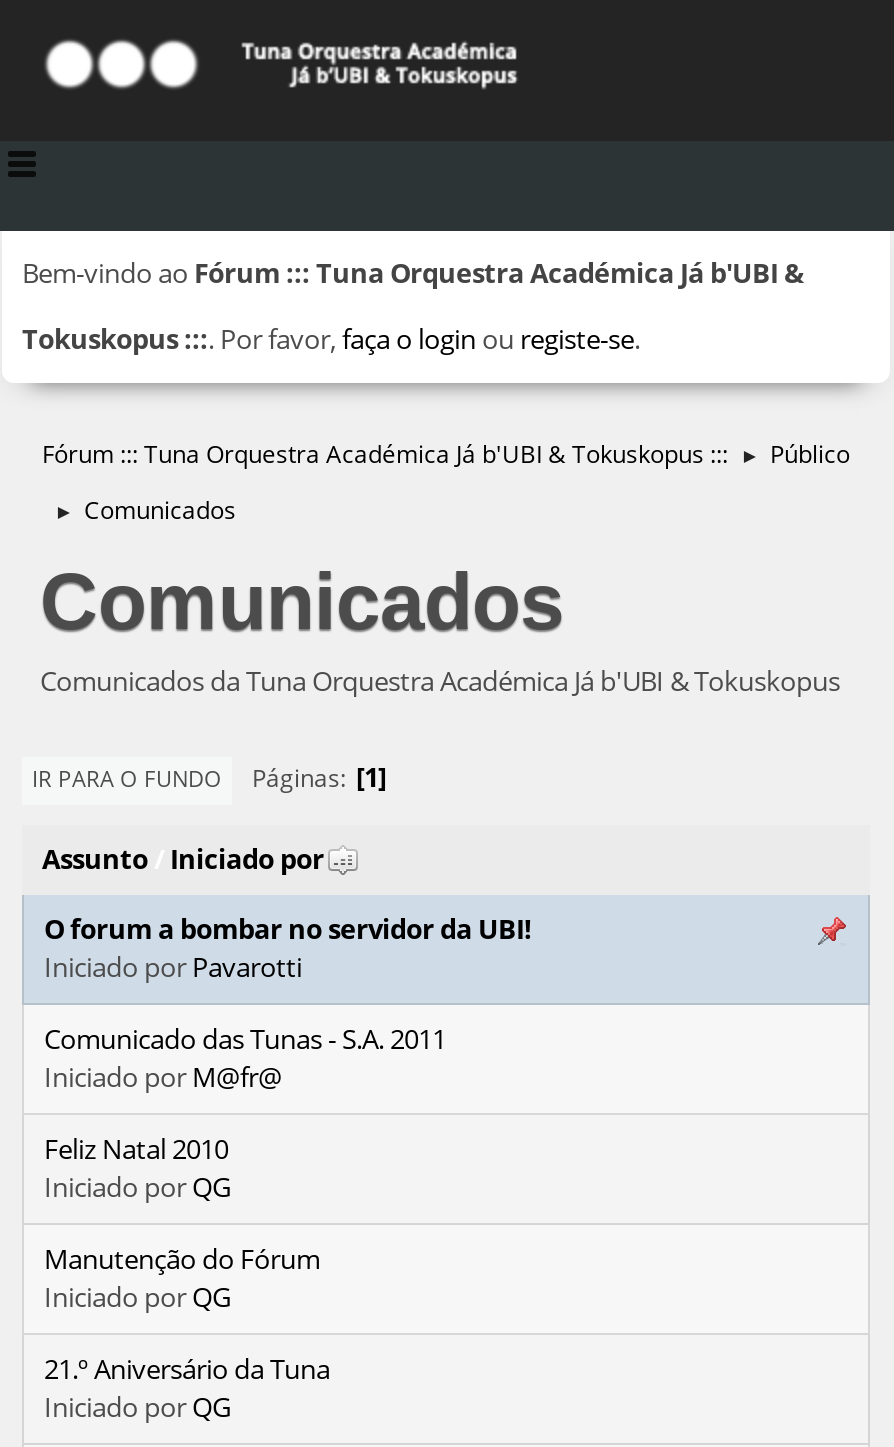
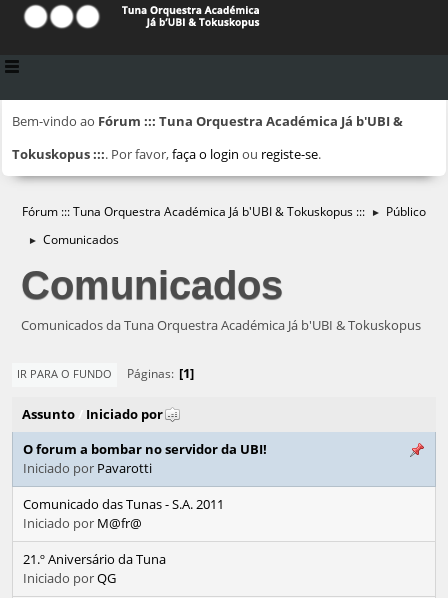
- Feliz Natal 2010
- Iniciado por QG
- Manutenção do Fórum
- Iniciado por QG
